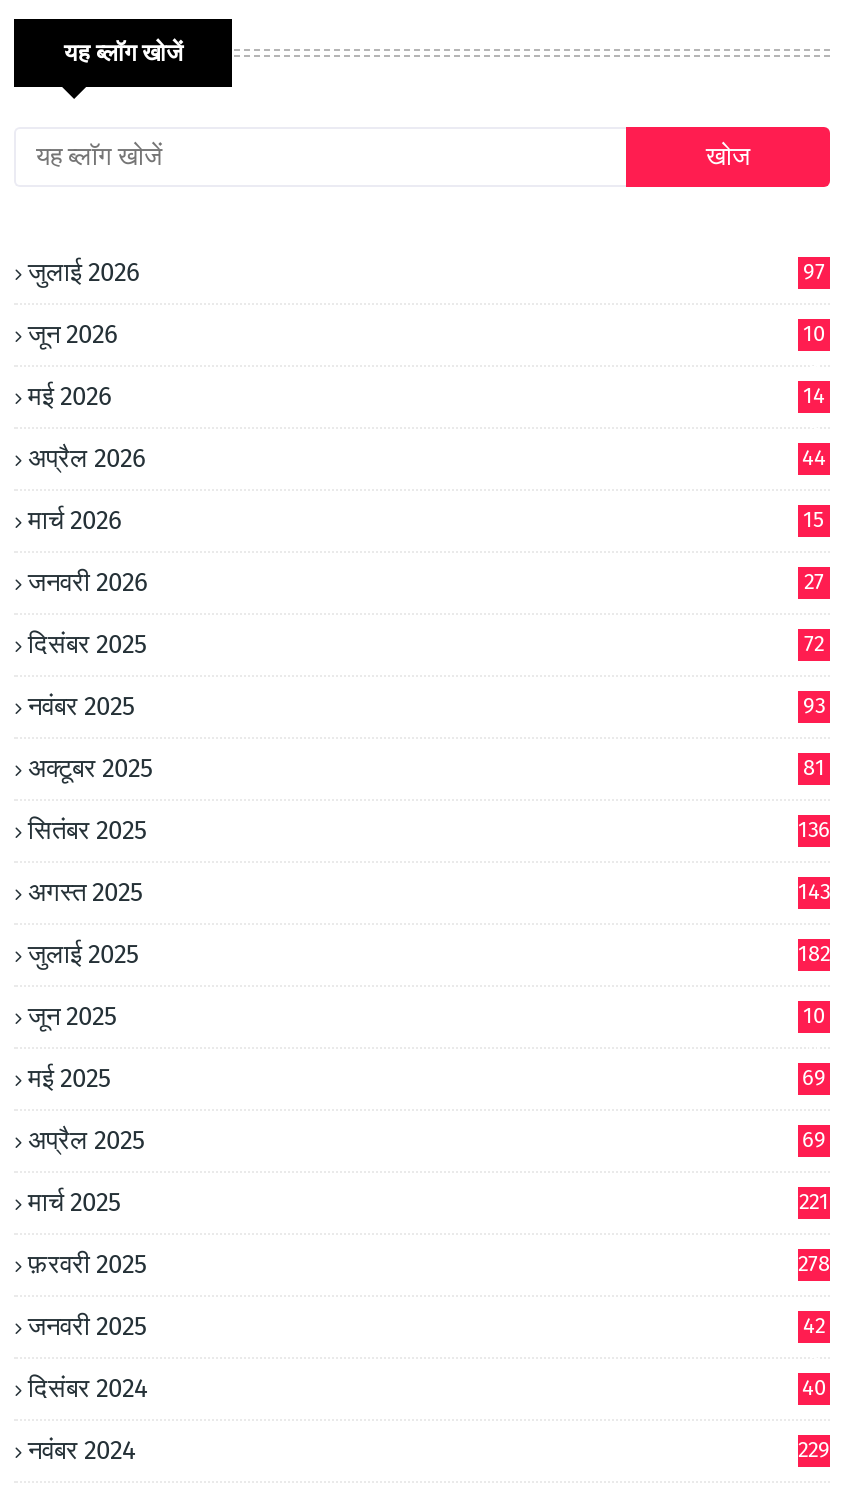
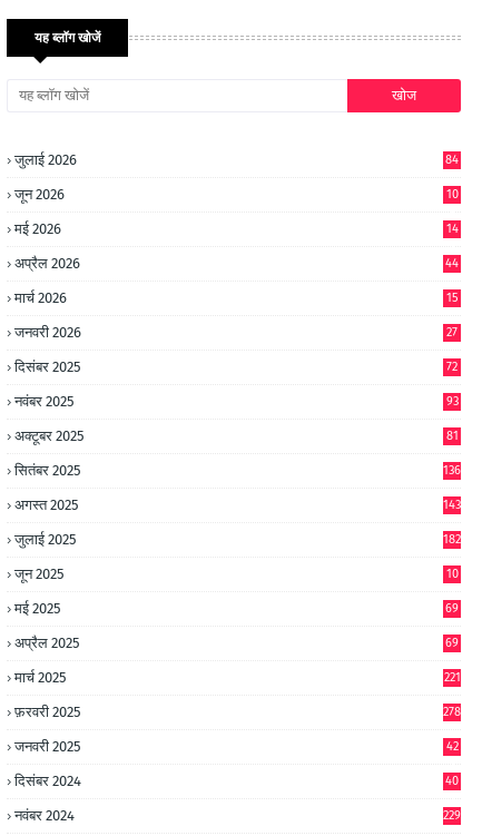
- 97
+ 84
